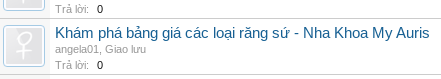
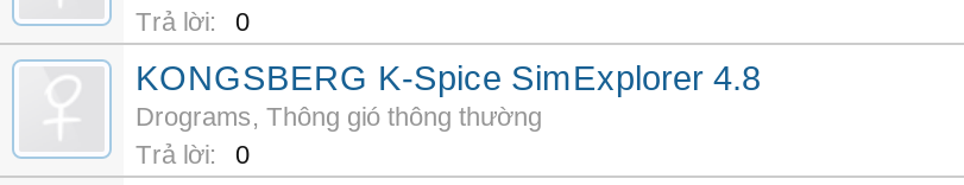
- Khám phá bảng giá các loại răng sứ - Nha Khoa My Auris
- angela01, Giao lưu
+ KONGSBERG K-Spice SimExplorer 4.8
+ Drograms, Thông gió thông thường
